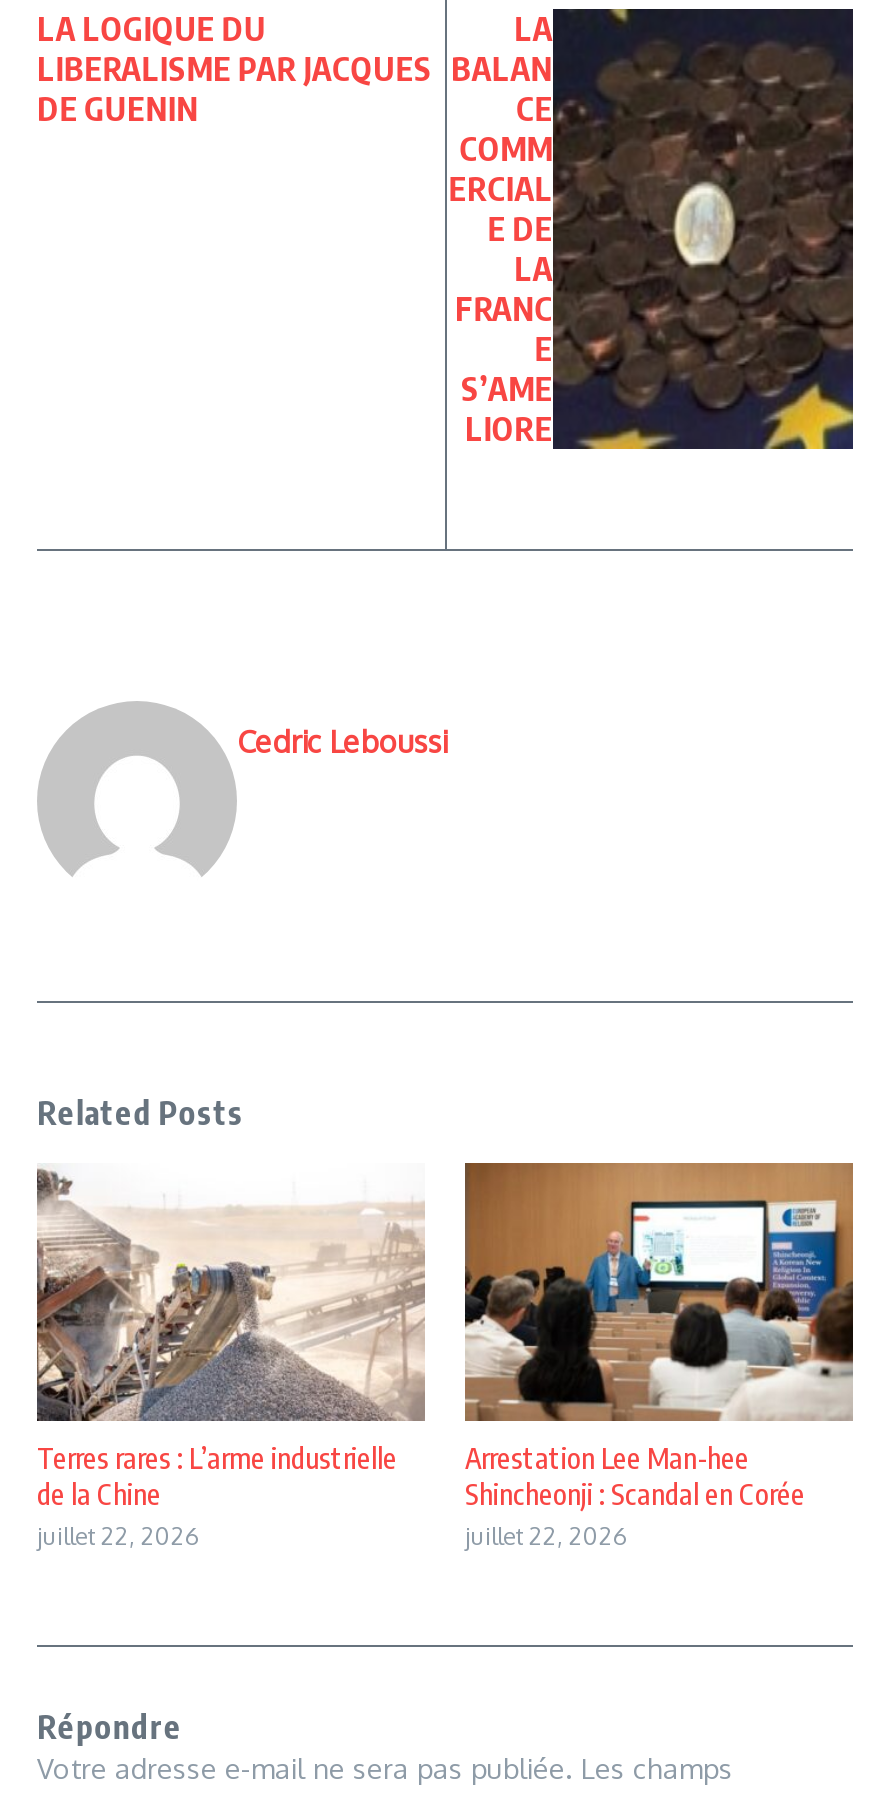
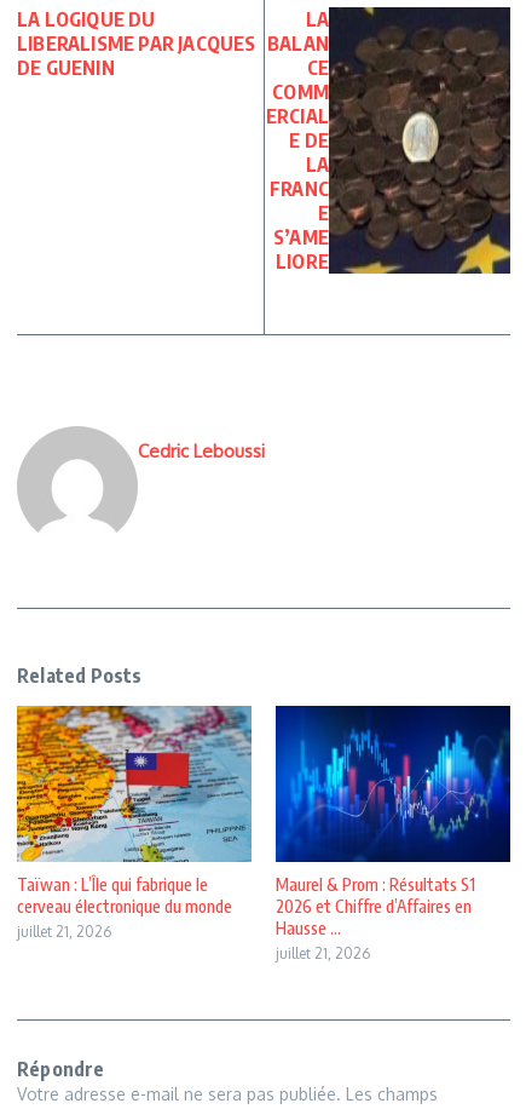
- [image]
- Terres rares : L’arme industrielle
- de la Chine
- juillet 22, 2026
+ [image]
+ Taïwan : L’Île qui fabrique le
+ cerveau électronique du monde
+ juillet 21, 2026

- [image]
- Arrestation Lee Man-hee
- Shincheonji : Scandal en Corée
- juillet 22, 2026
+ [image]
+ Maurel & Prom : Résultats S1
+ 2026 et Chiffre d’Affaires en
+ Hausse ...
+ juillet 21, 2026
